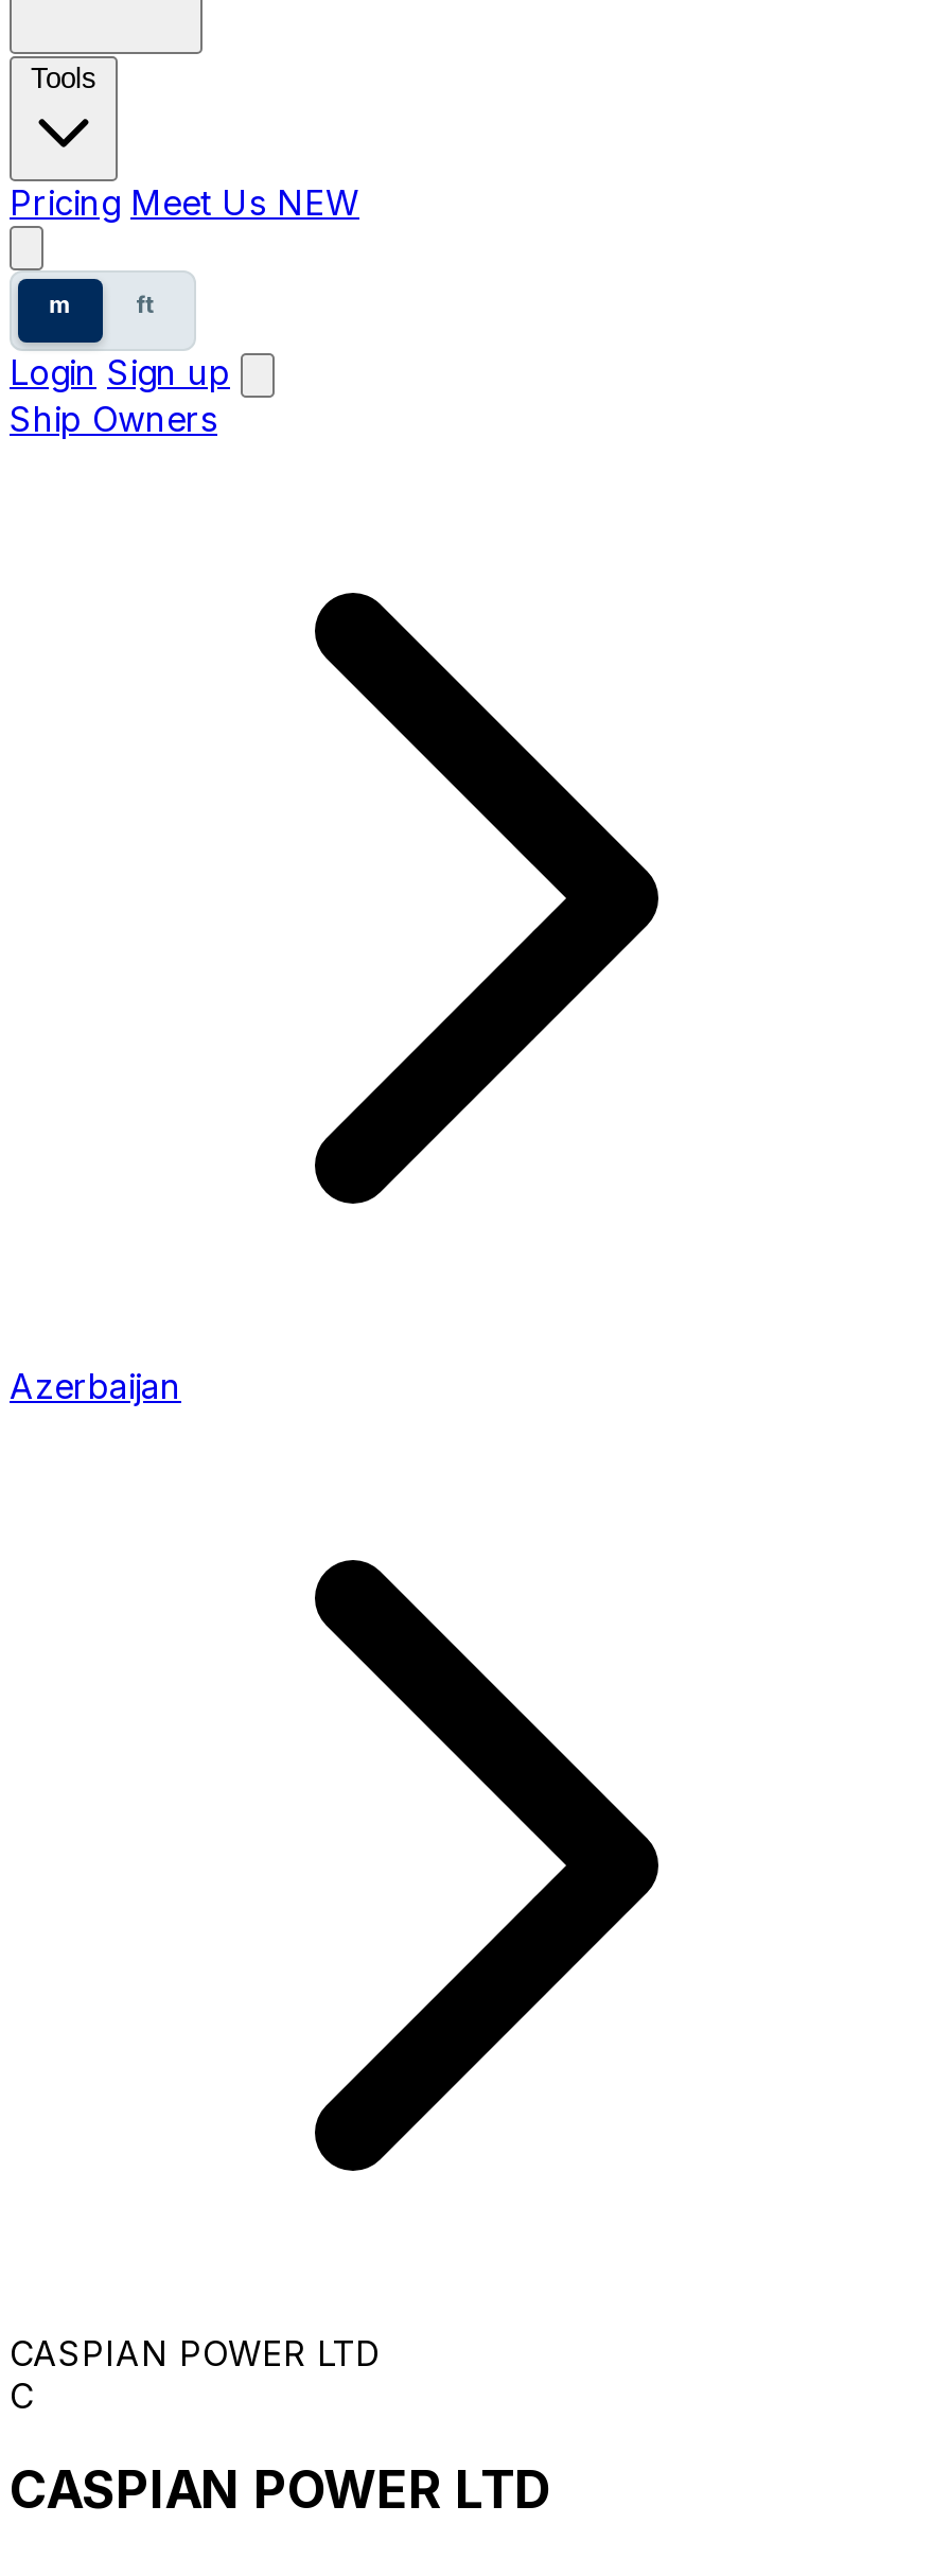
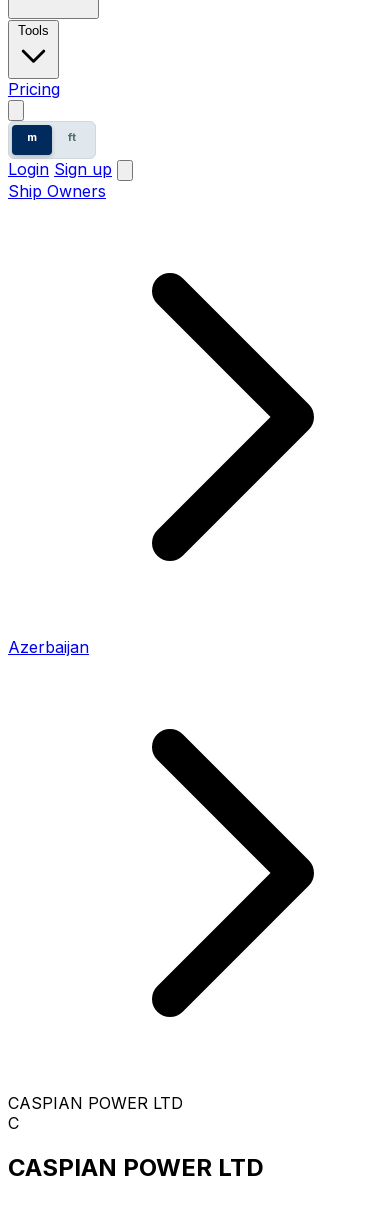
- Pricing Meet Us NEW
+ Pricing
